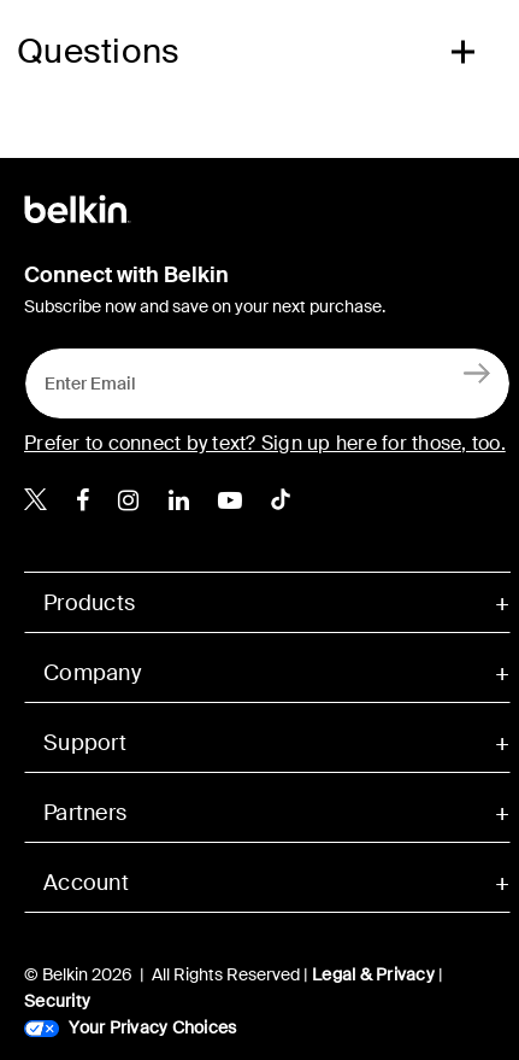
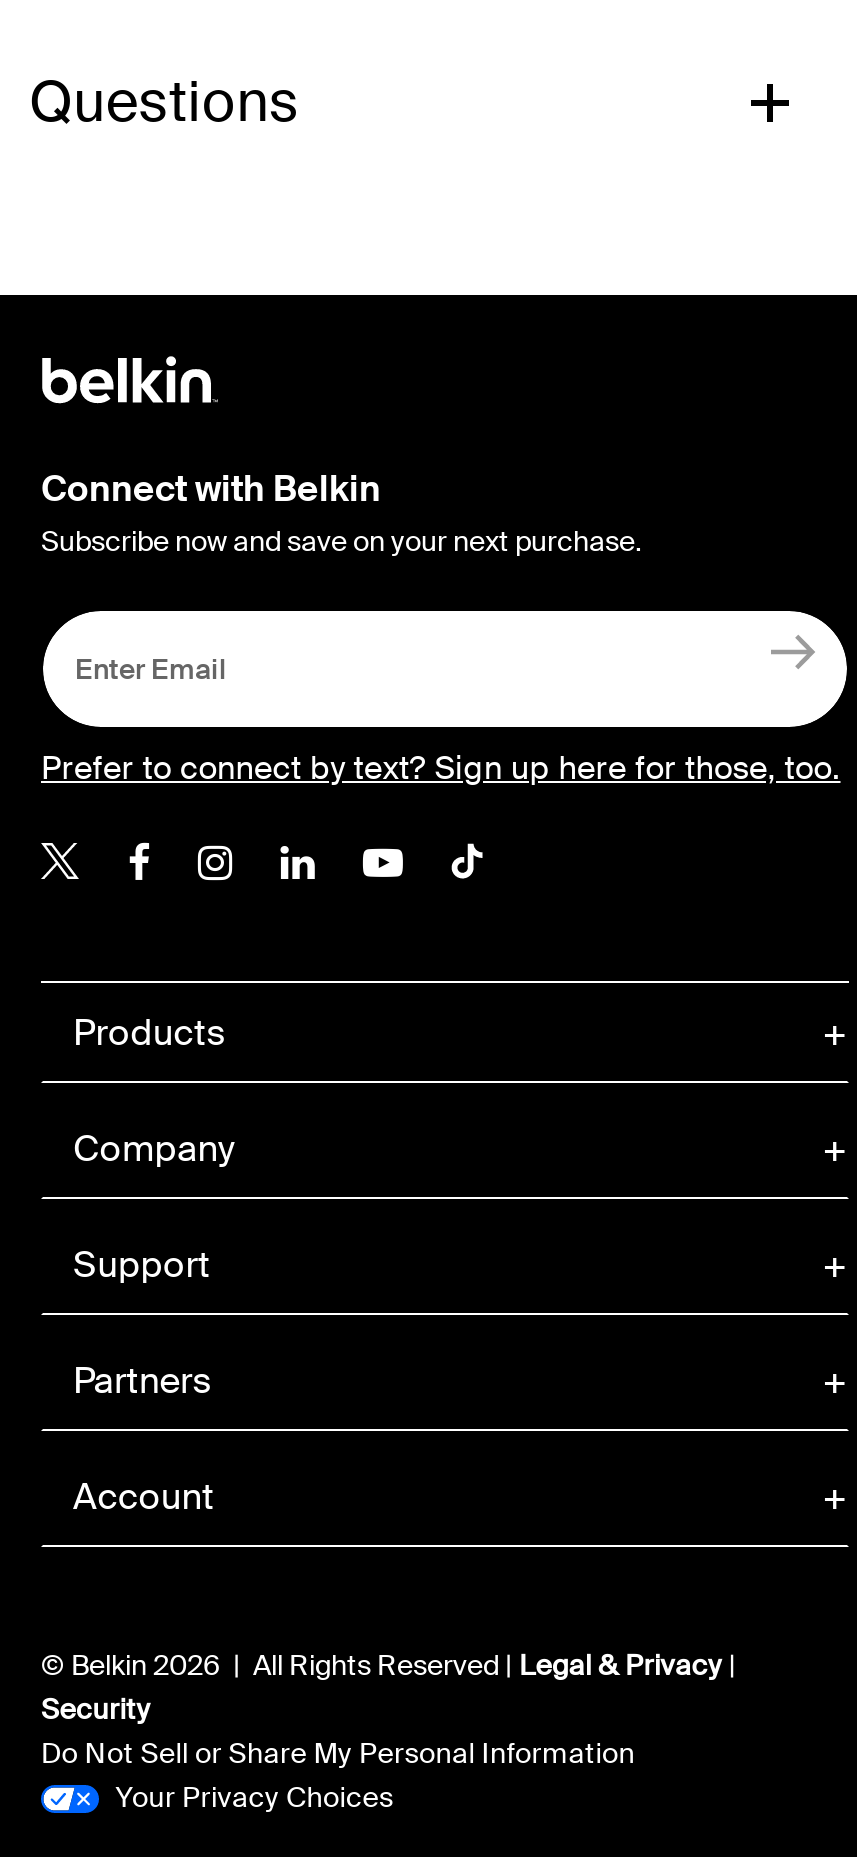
+ Do Not Sell or Share My Personal Information
